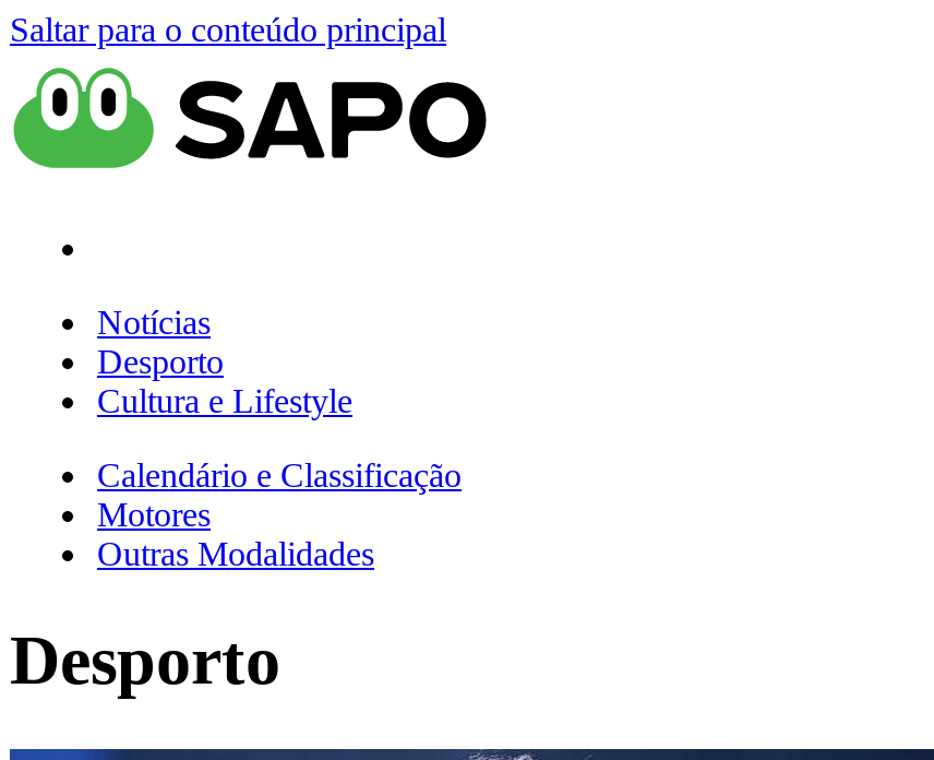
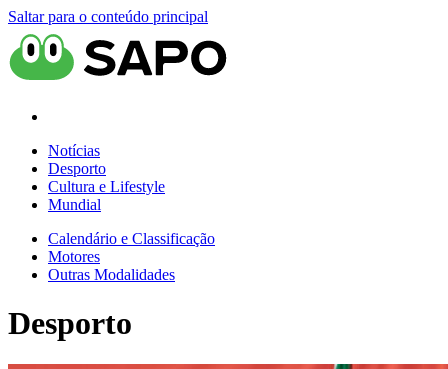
+ Mundial
